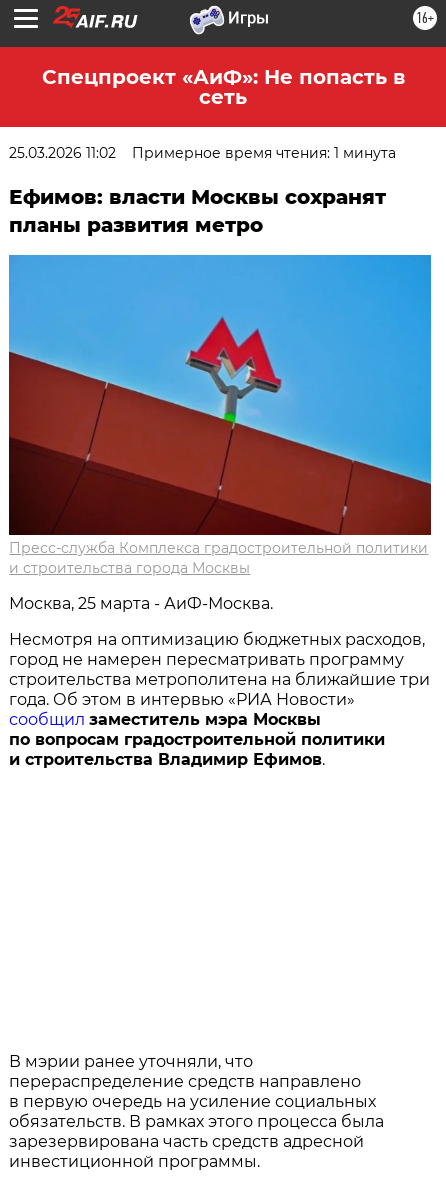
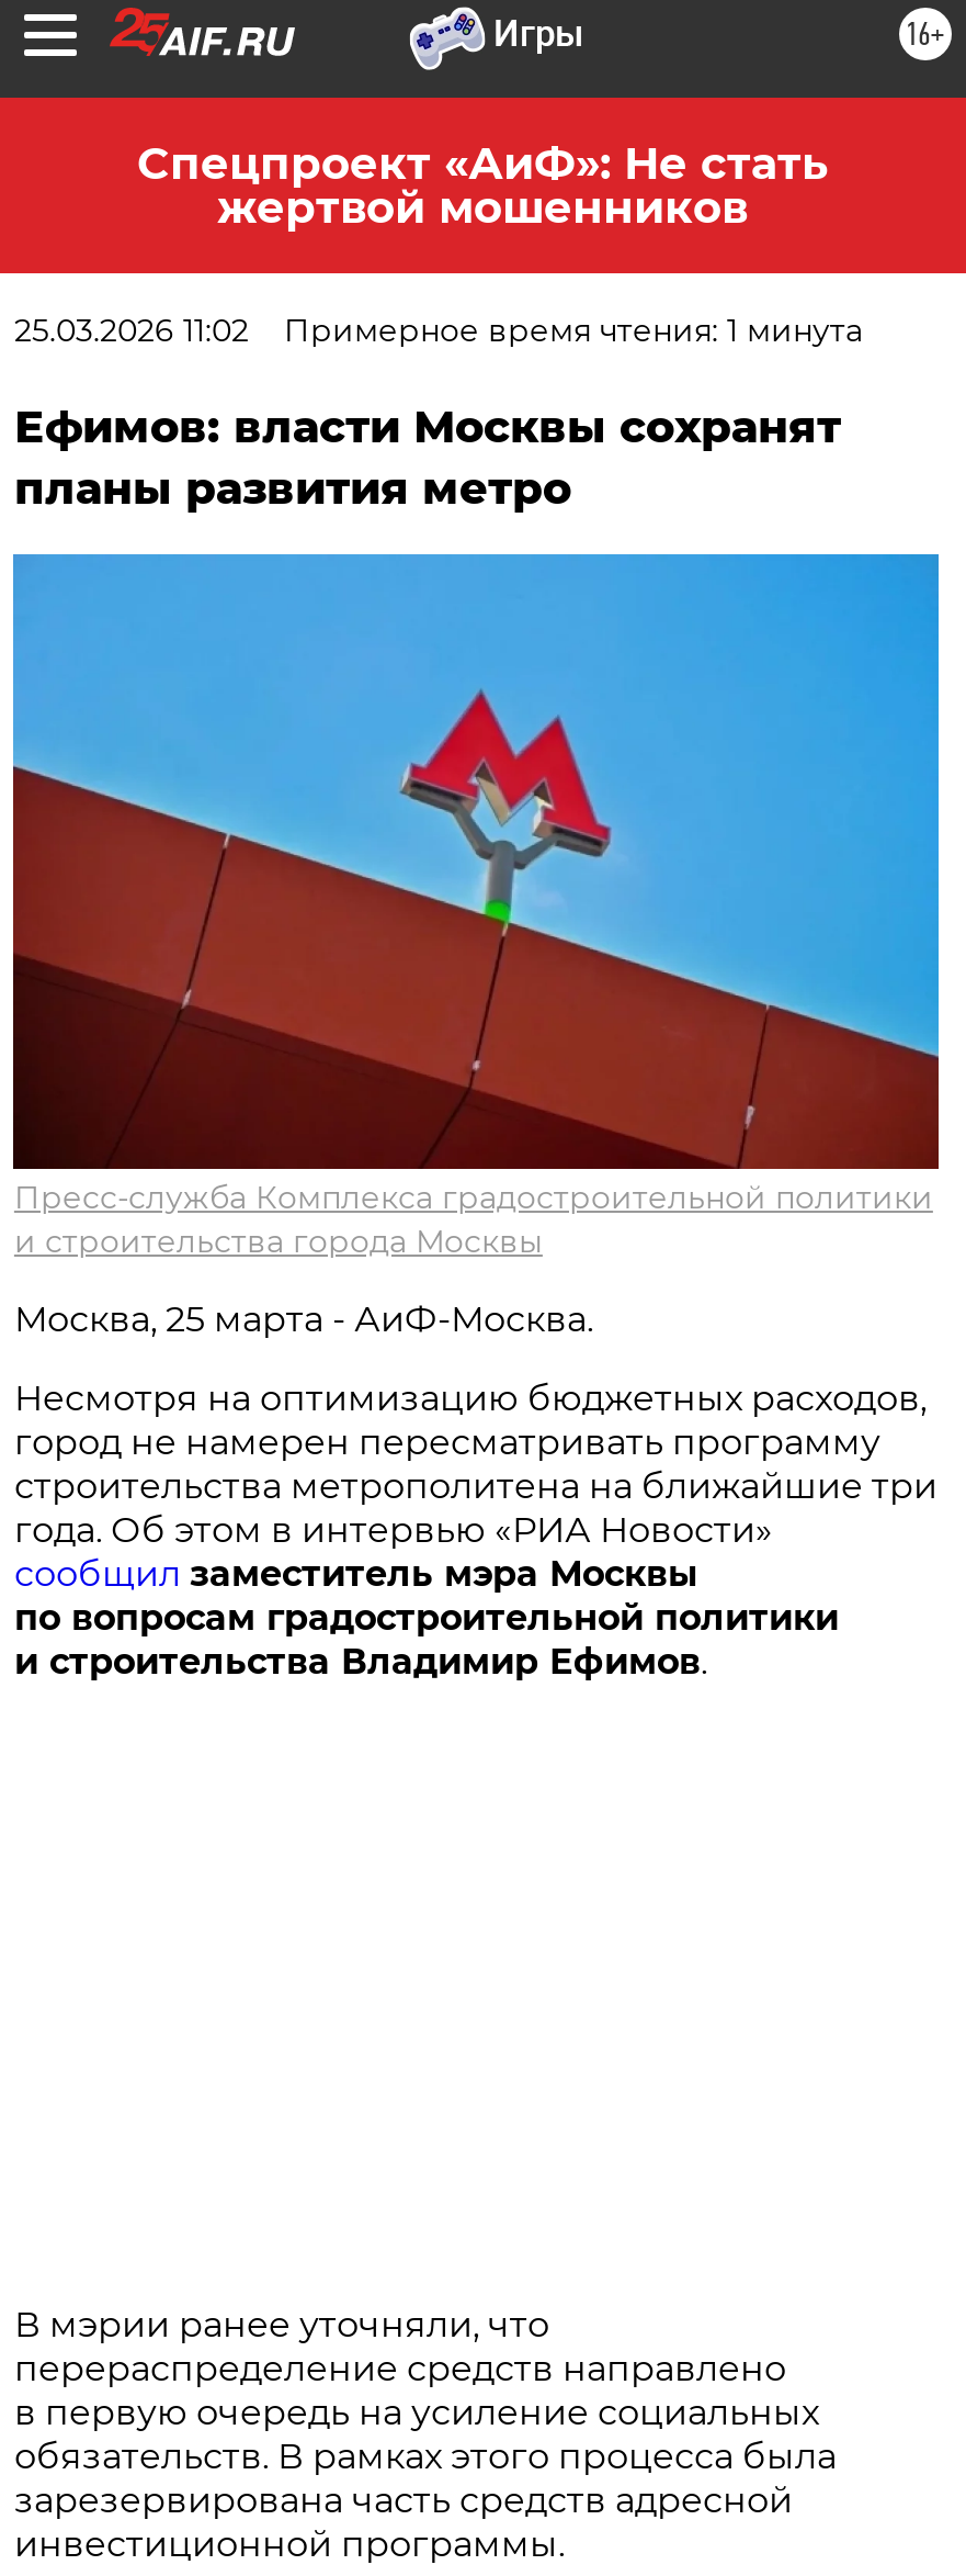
- Спецпроект «АиФ»: Не попасть в
- сеть
+ Спецпроект «АиФ»: Не стать
+ жертвой мошенников
